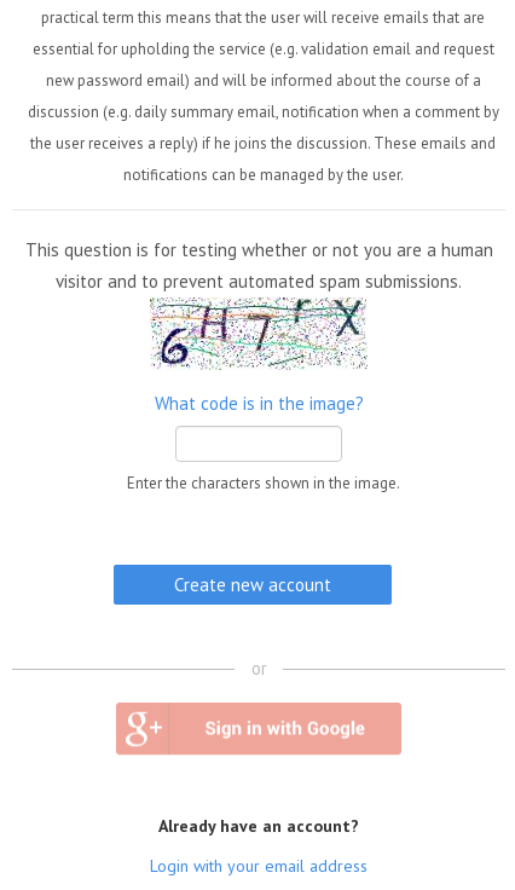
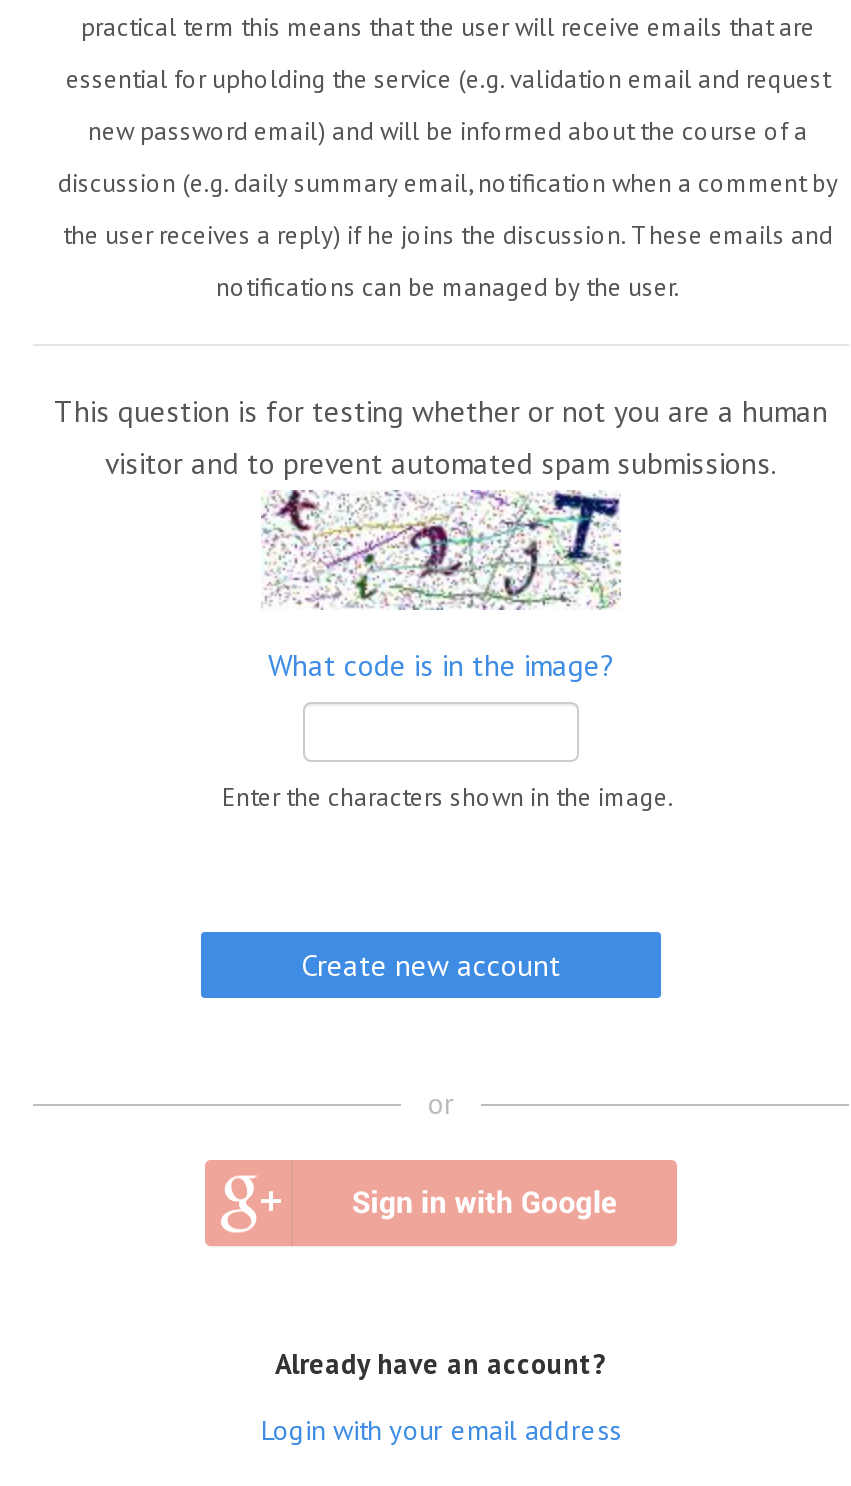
- [image]
+ [image]
